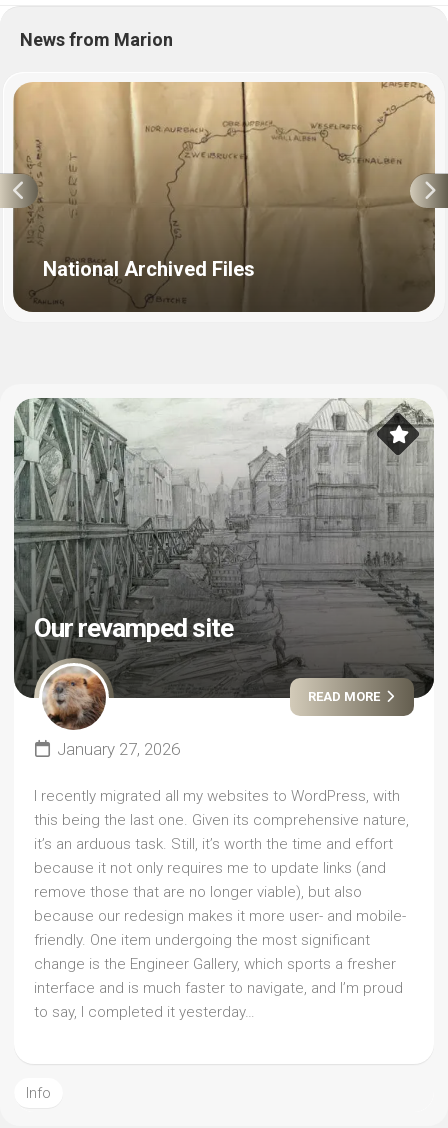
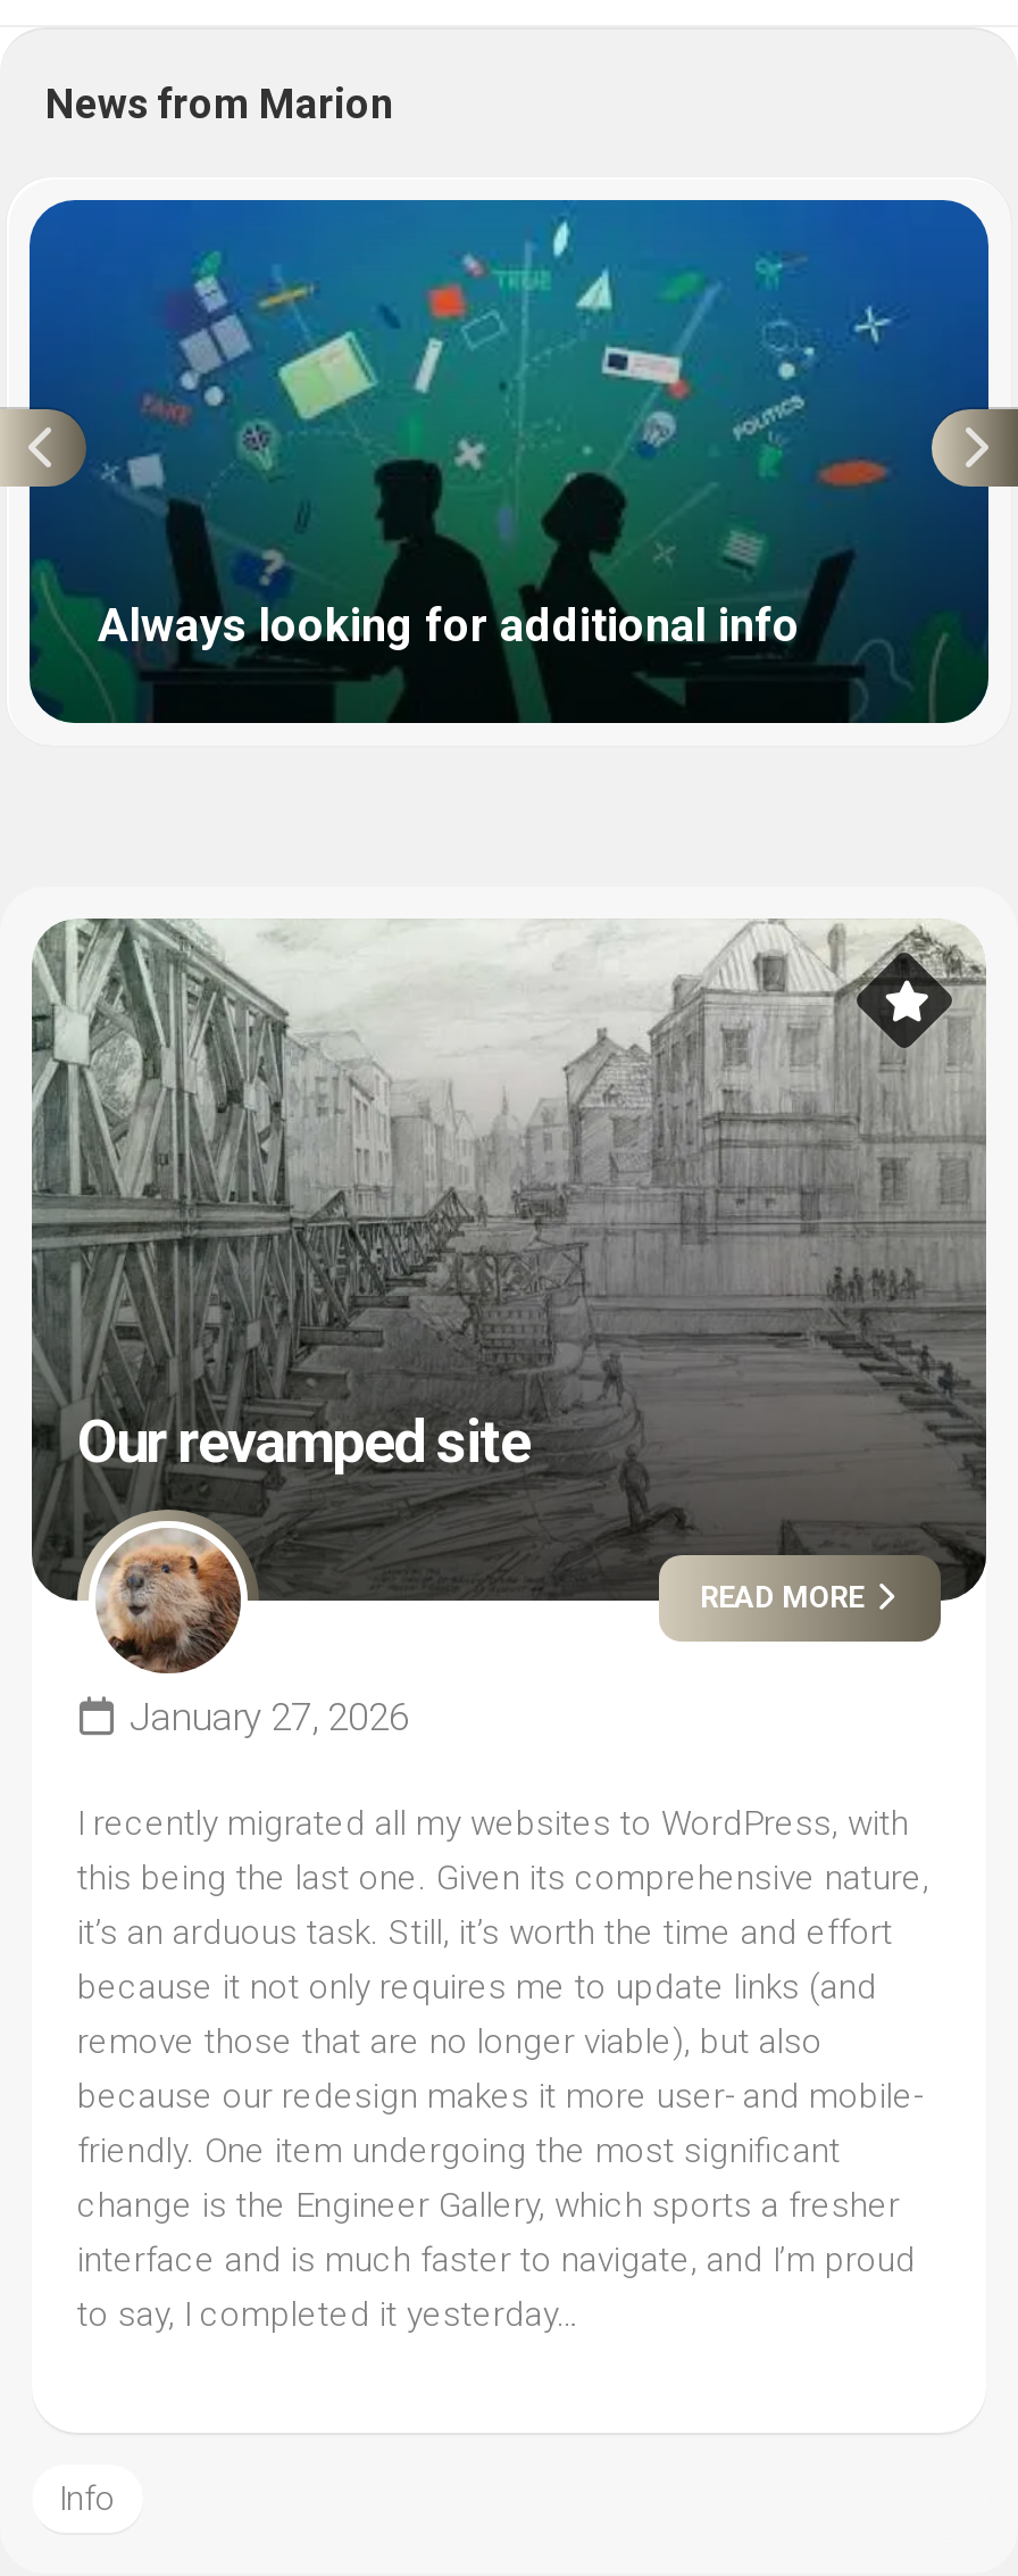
- [image]
- National Archived Files
+ [image]
+ Always looking for additional info
